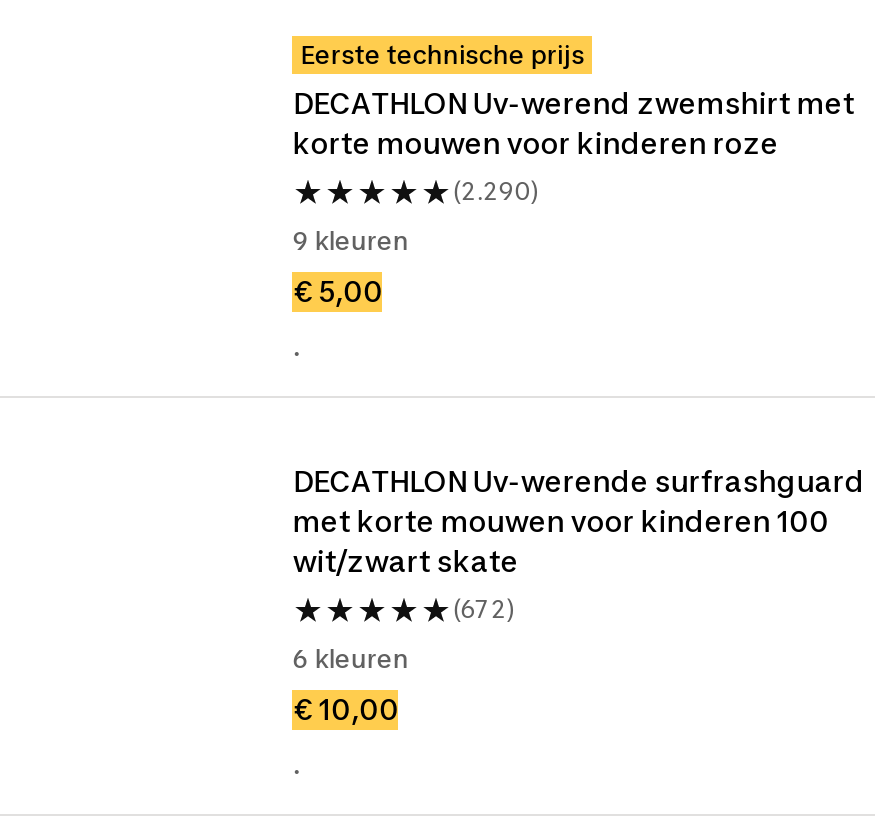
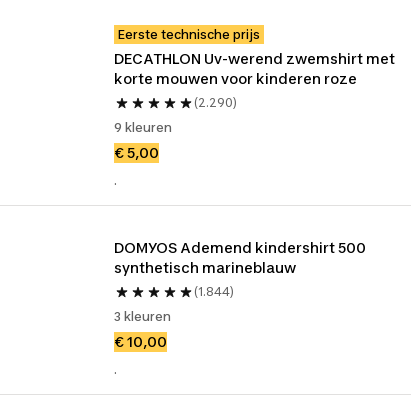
- DECATHLON Uv-werende surfrashguard
- met korte mouwen voor kinderen 100
- wit/zwart skate
+ DOMYOS Ademend kindershirt 500
+ synthetisch marineblauw

- (672)
+ (1.844)

- 6 kleuren
+ 3 kleuren
